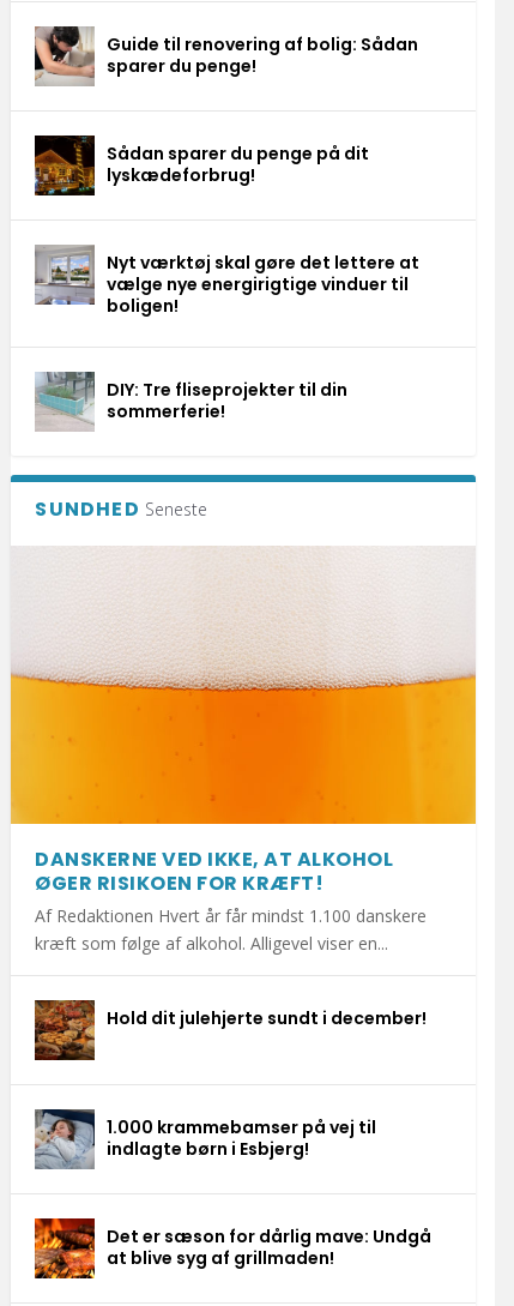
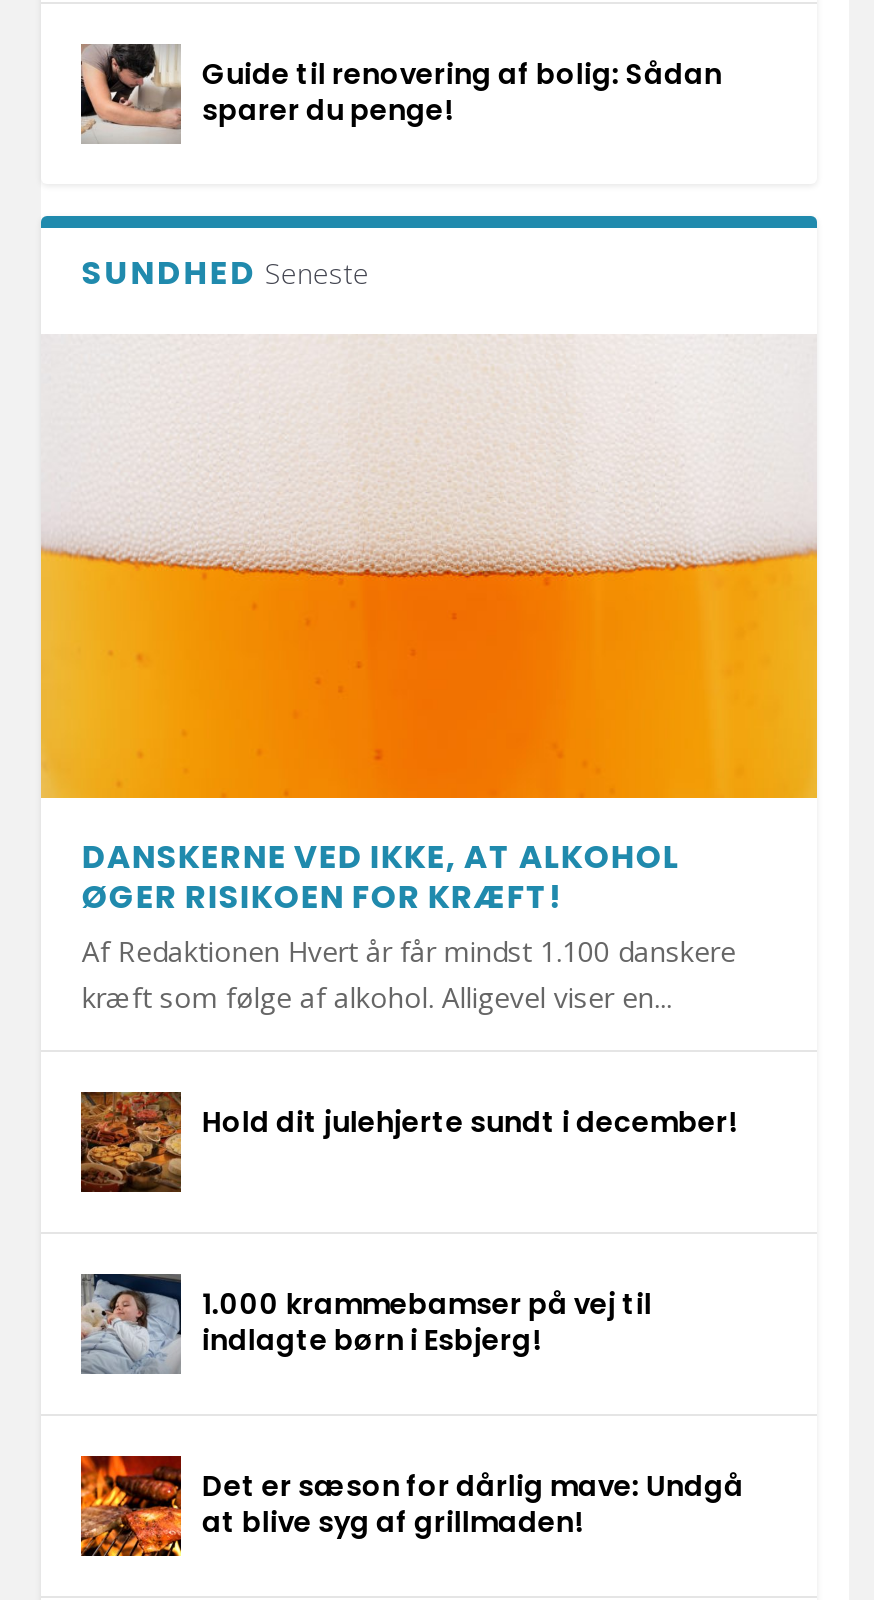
- [image]
- Sådan sparer du penge på dit
- lyskædeforbrug!

- [image]
- Nyt værktøj skal gøre det lettere at
- vælge nye energirigtige vinduer til
- boligen!
- DIY: Tre fliseprojekter til din
- sommerferie!

- [image]
